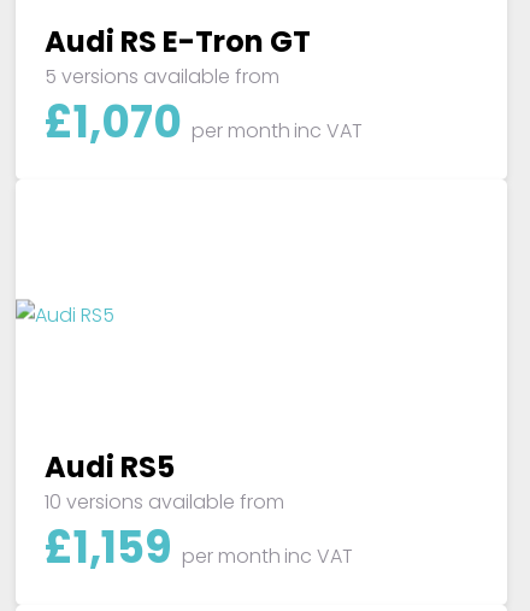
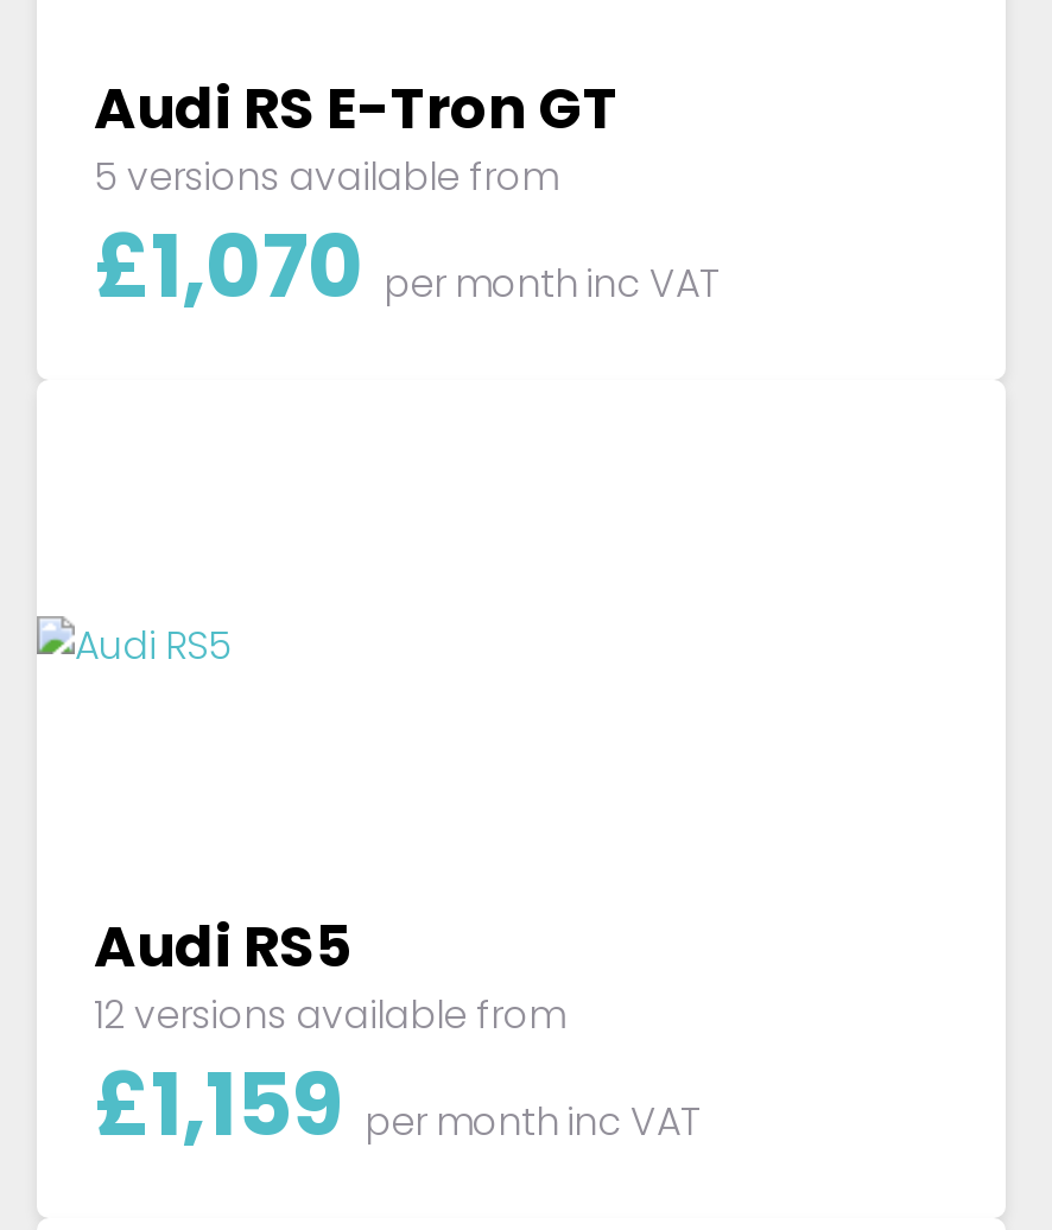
- 10 versions available from
+ 12 versions available from
